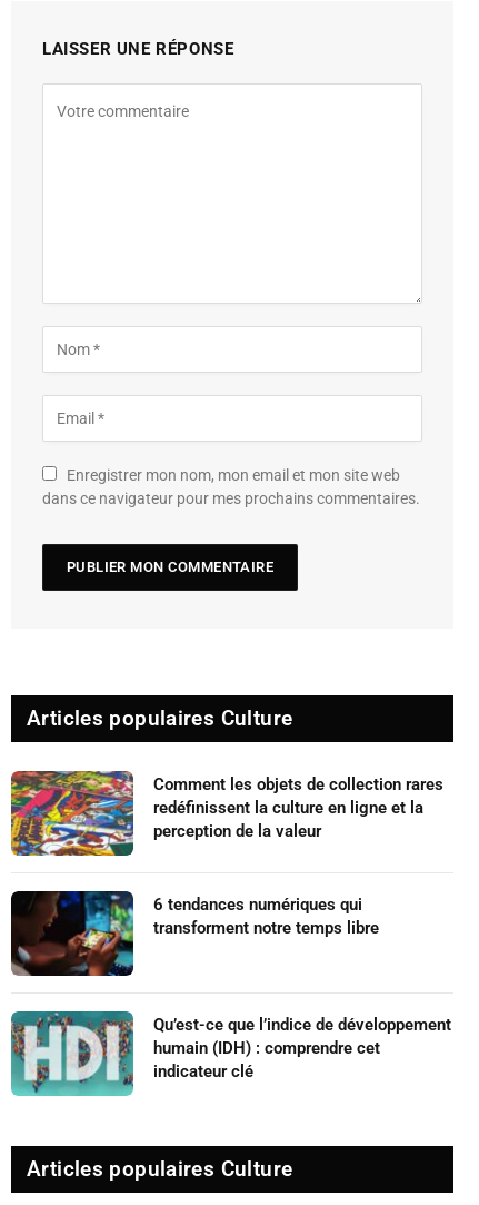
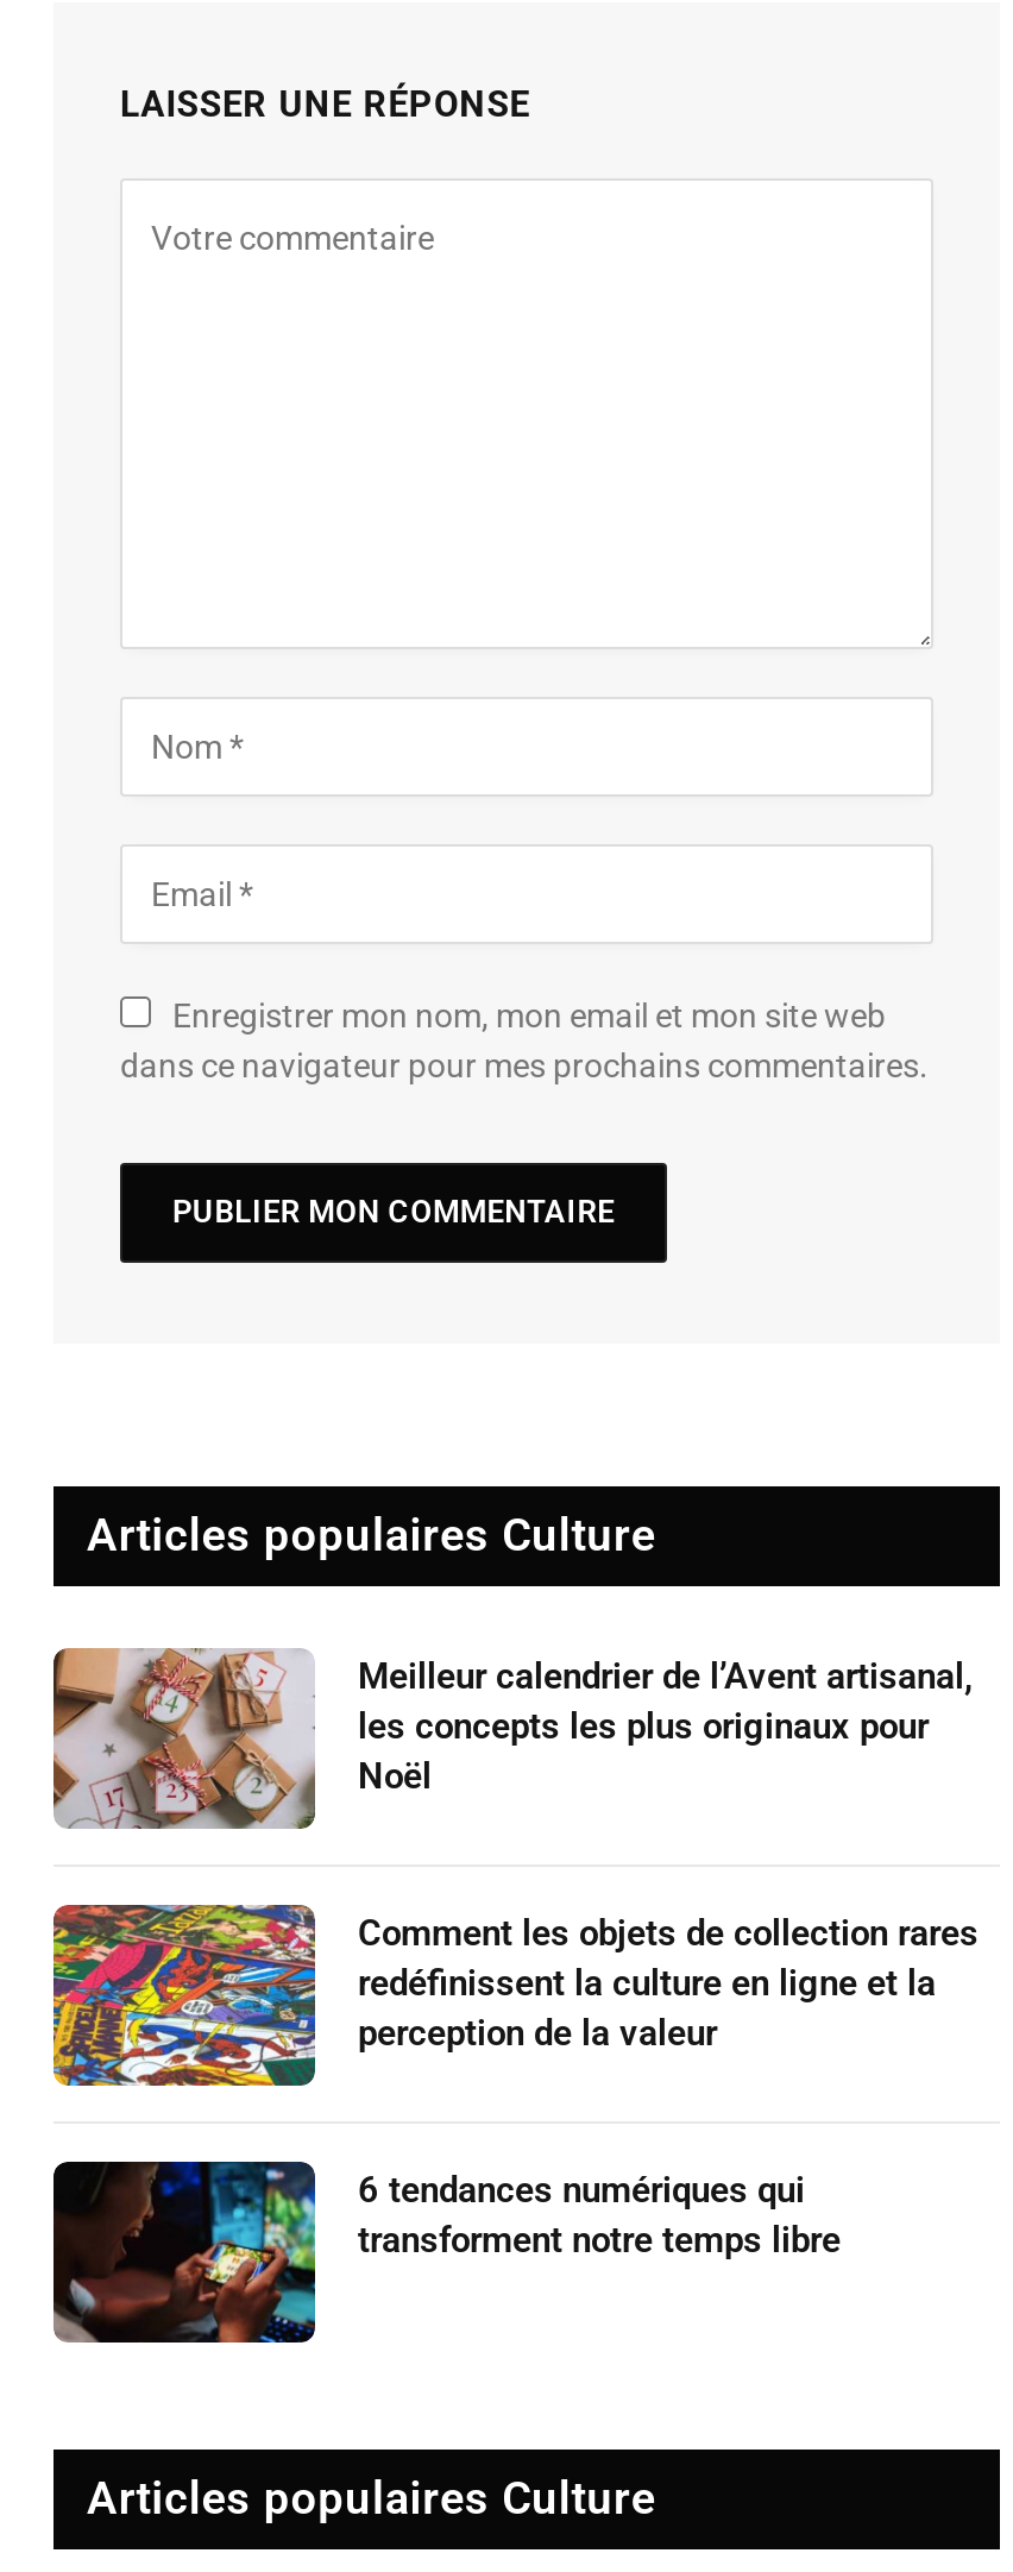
+ [image]
+ Meilleur calendrier de l’Avent artisanal,
+ les concepts les plus originaux pour
+ Noël

moved down: [image] | Comment les objets de collection rares | redéfinissent la culture en ligne et la | perception de la valeur | 6 tendances numériques qui | transforment notre temps libre

- [image]
- Qu’est-ce que l’indice de développement
- humain (IDH) : comprendre cet
- indicateur clé
